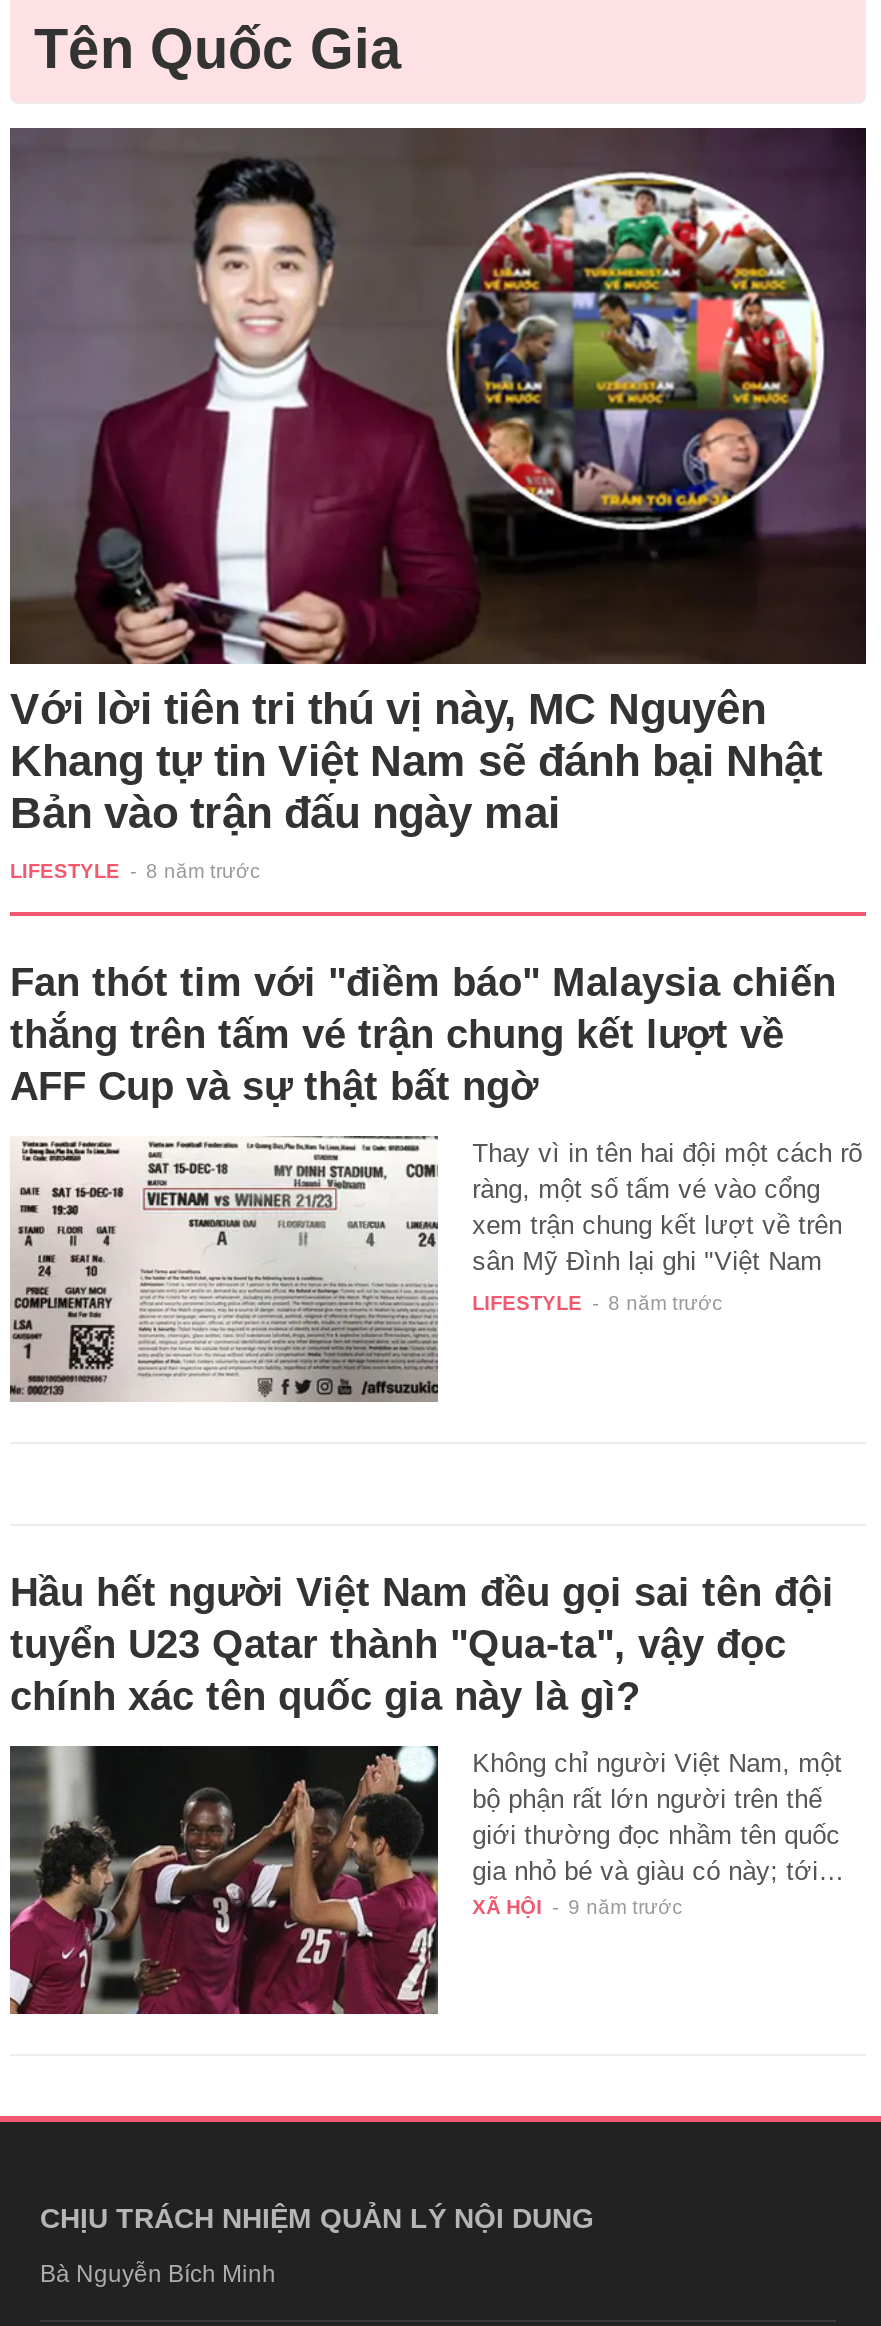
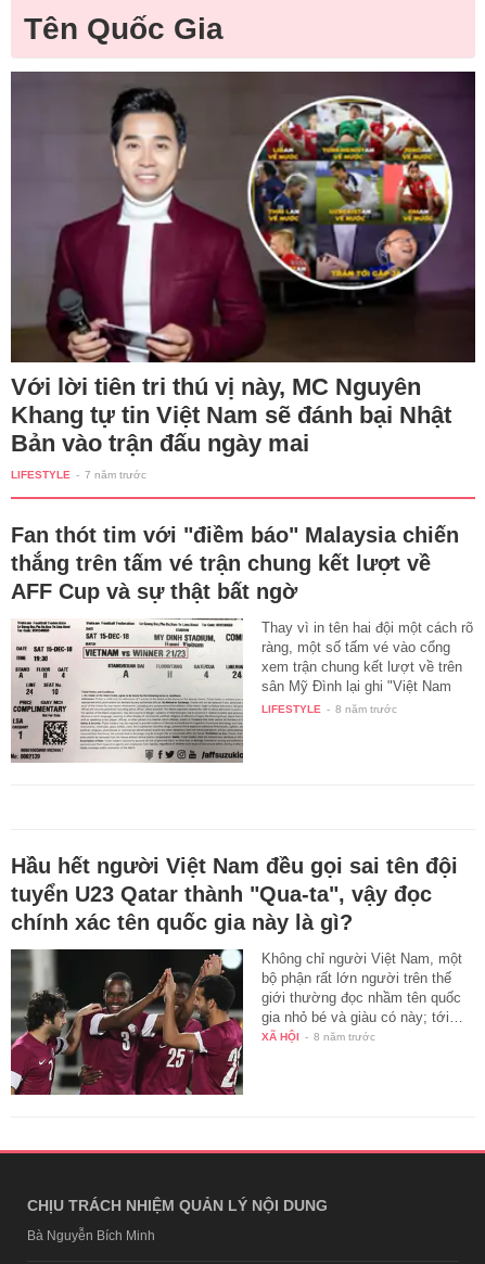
- LIFESTYLE - 8 năm trước
+ LIFESTYLE - 7 năm trước

- XÃ HỘI - 9 năm trước
+ XÃ HỘI - 8 năm trước
